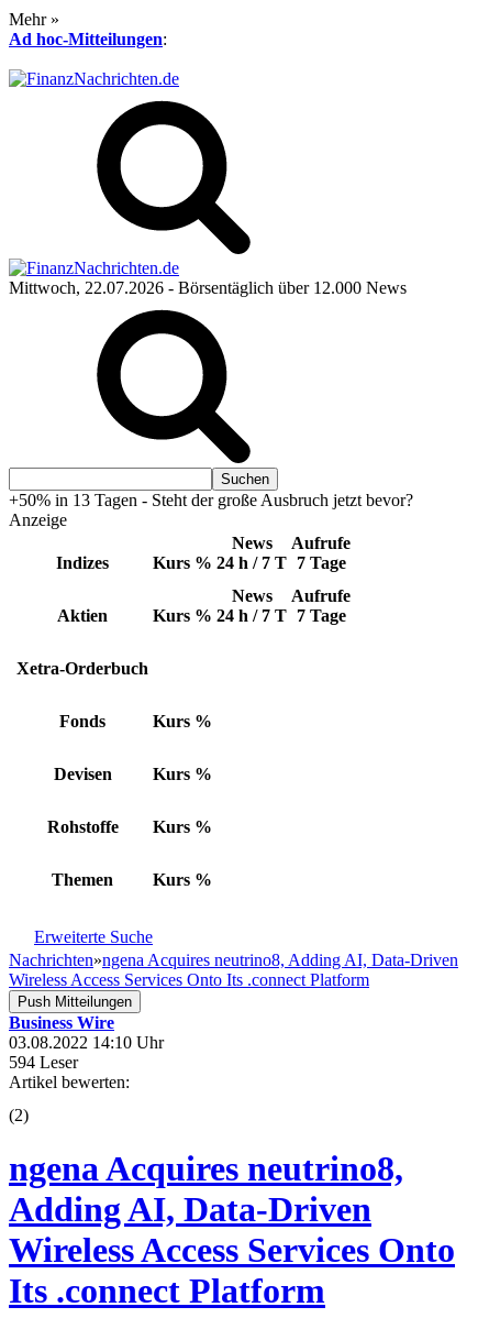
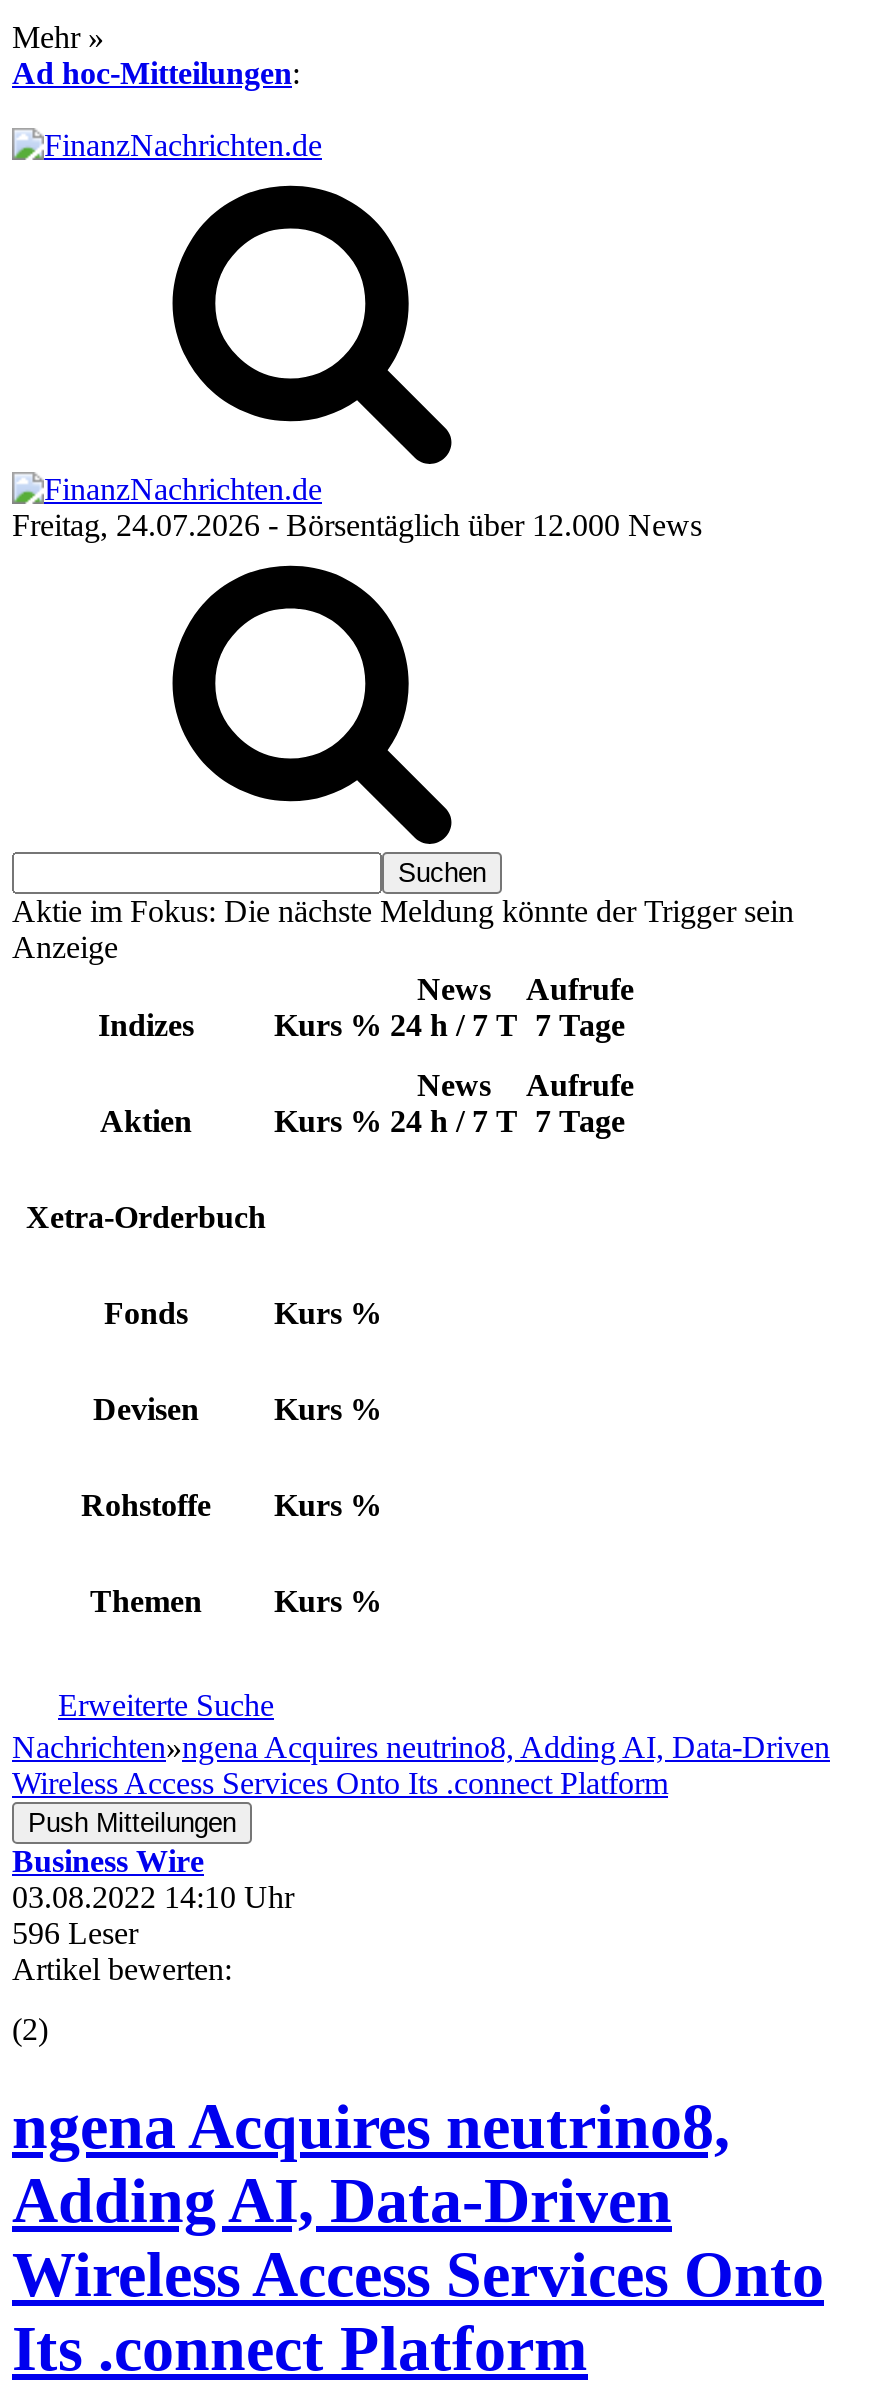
- Mittwoch, 22.07.2026 - Börsentäglich über 12.000 News
+ Freitag, 24.07.2026 - Börsentäglich über 12.000 News

- +50% in 13 Tagen - Steht der große Ausbruch jetzt bevor?
+ Aktie im Fokus: Die nächste Meldung könnte der Trigger sein

- 594 Leser
+ 596 Leser
